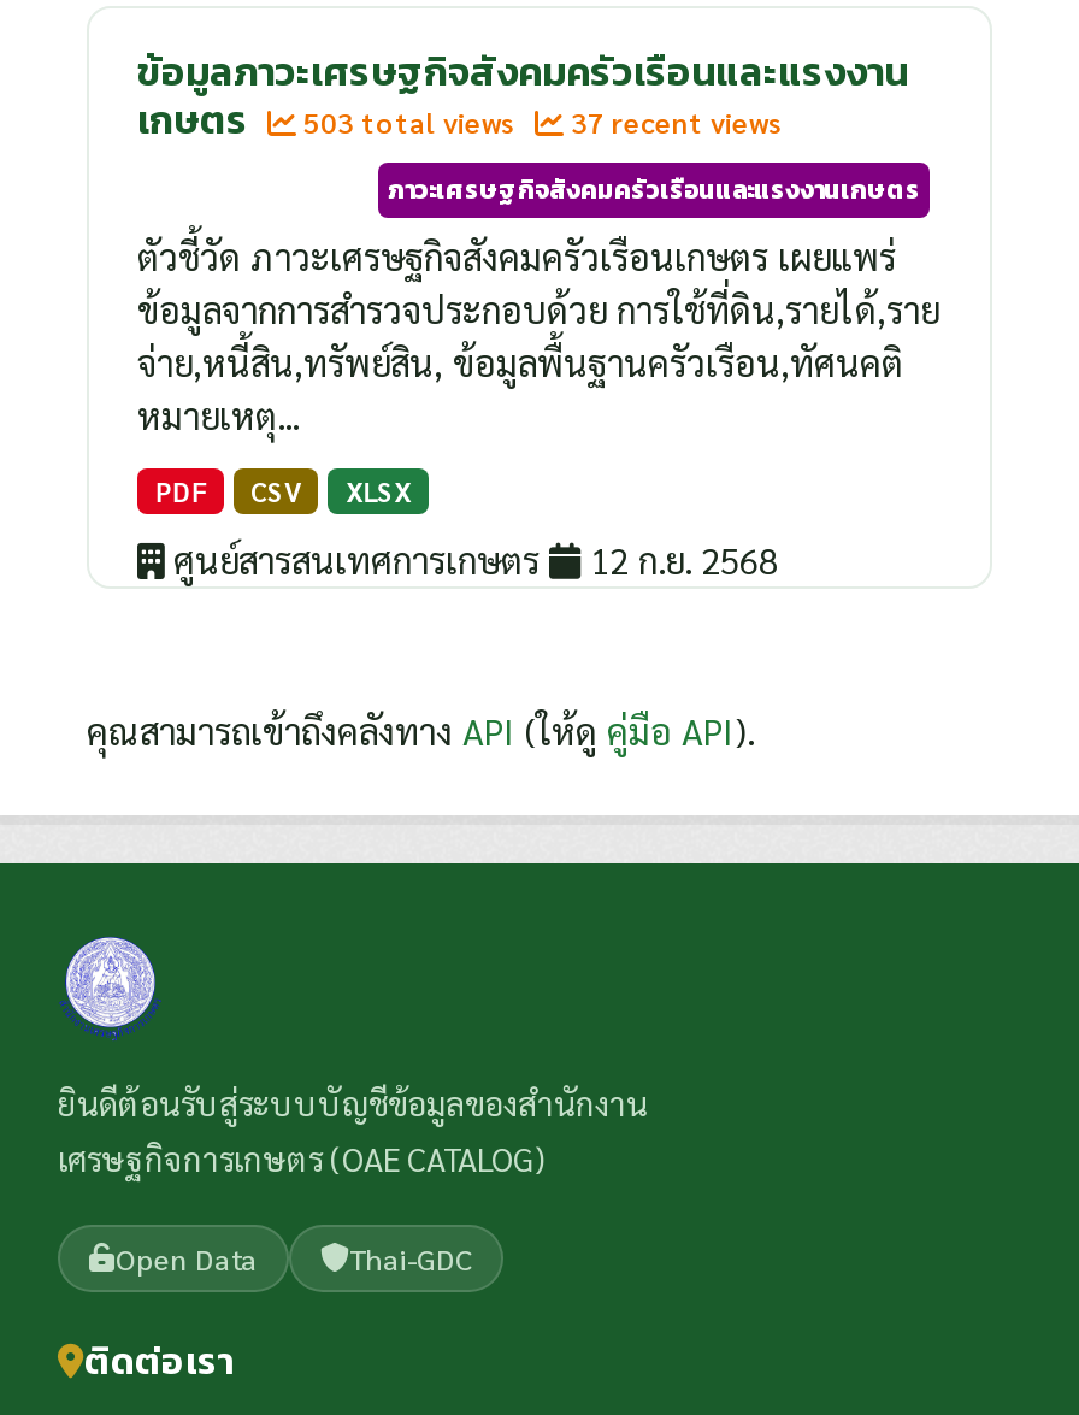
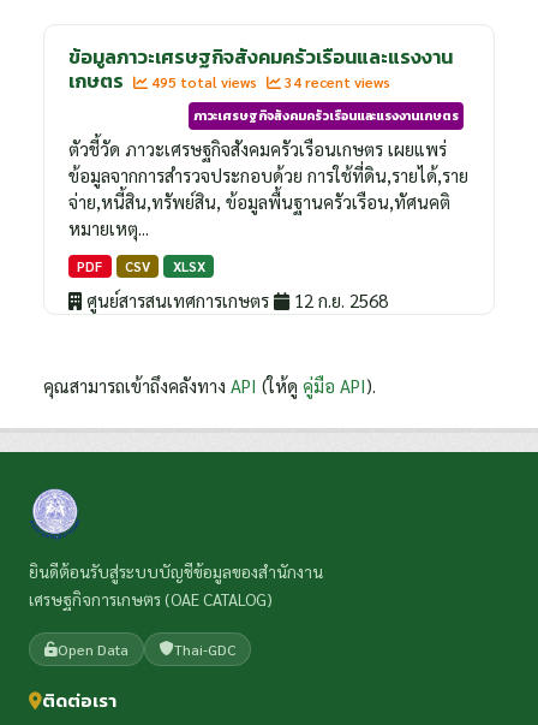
- 503 total views
+ 495 total views

- 37 recent views
+ 34 recent views
